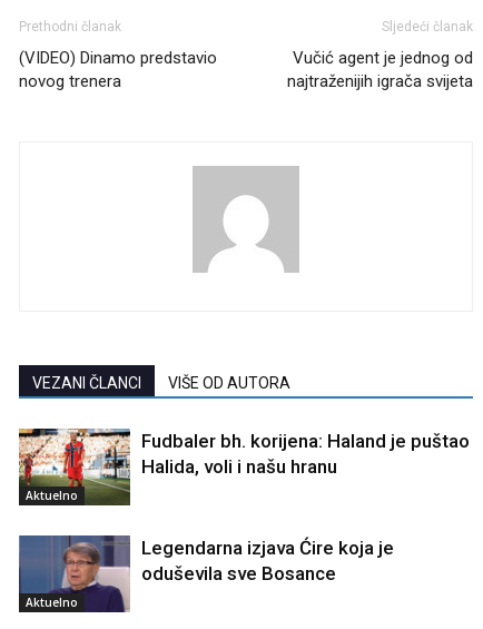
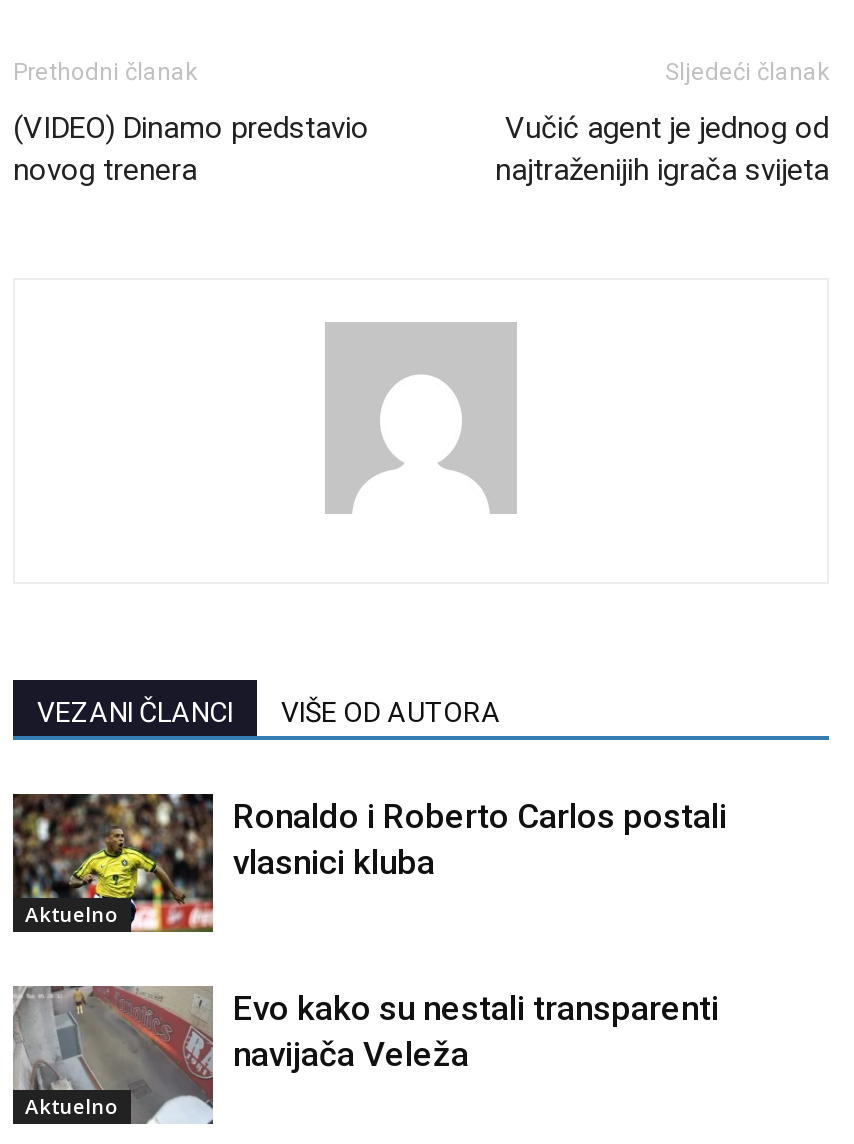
- [image]
- Fudbaler bh. korijena: Haland je puštao
- Halida, voli i našu hranu
+ [image]
+ Ronaldo i Roberto Carlos postali
+ vlasnici kluba

- [image]
- Legendarna izjava Ćire koja je
- oduševila sve Bosance
+ [image]
+ Evo kako su nestali transparenti
+ navijača Veleža
